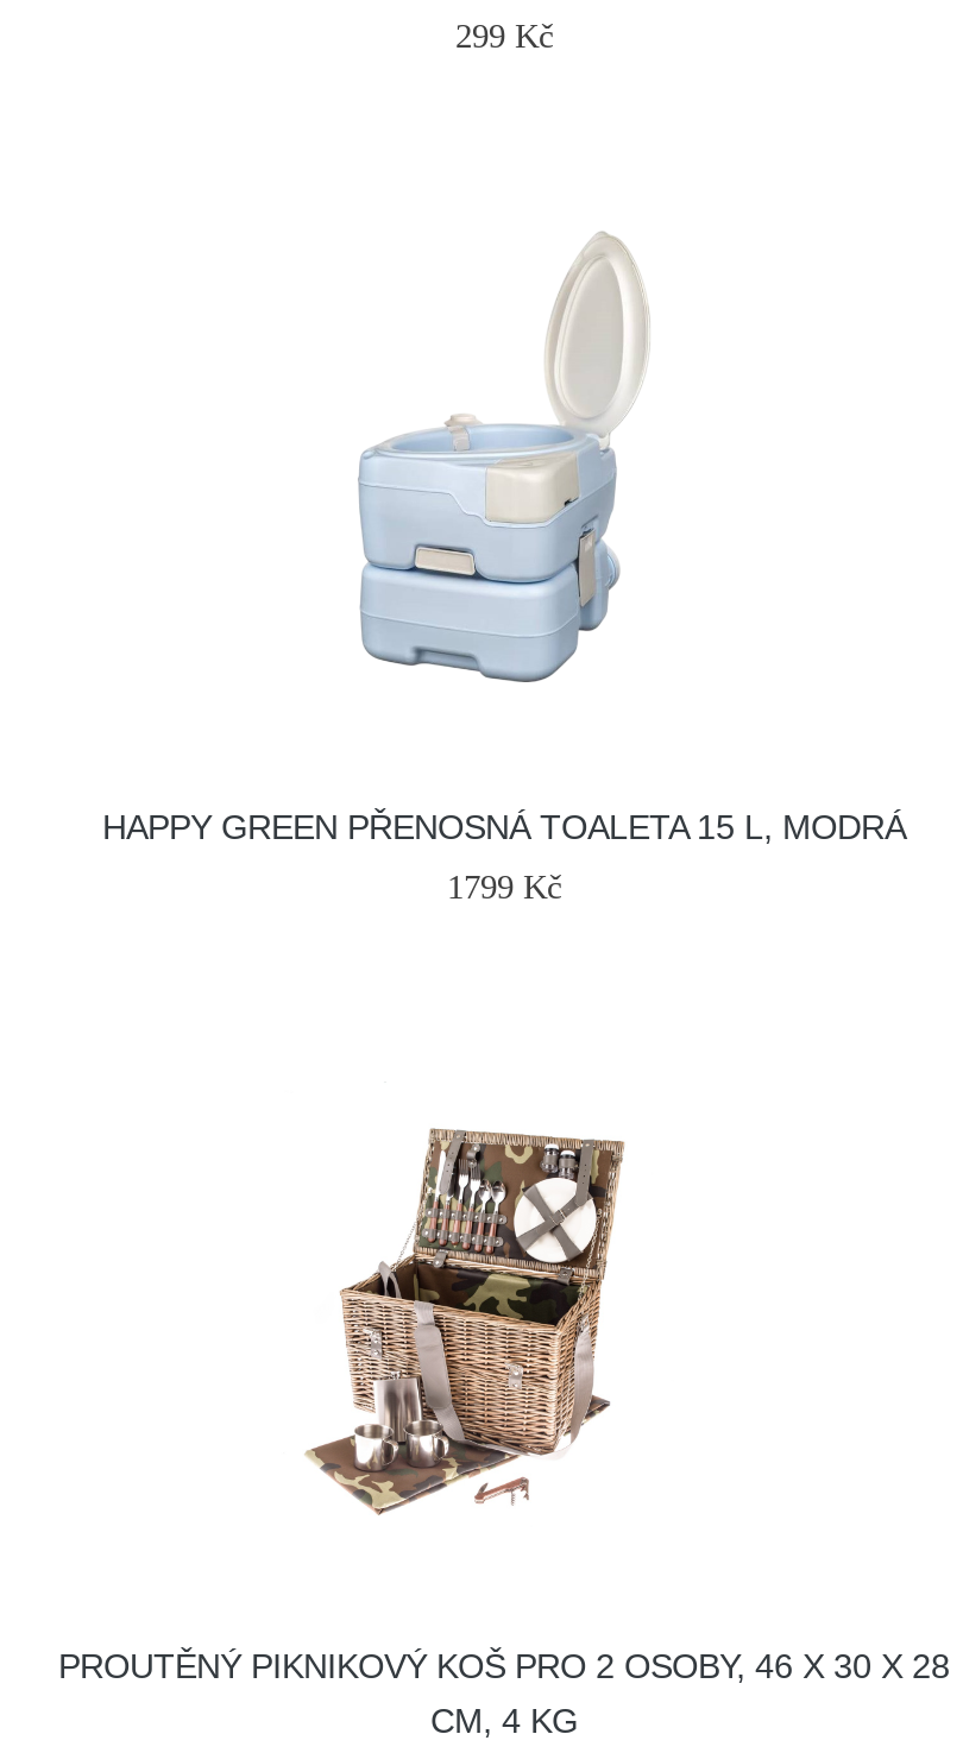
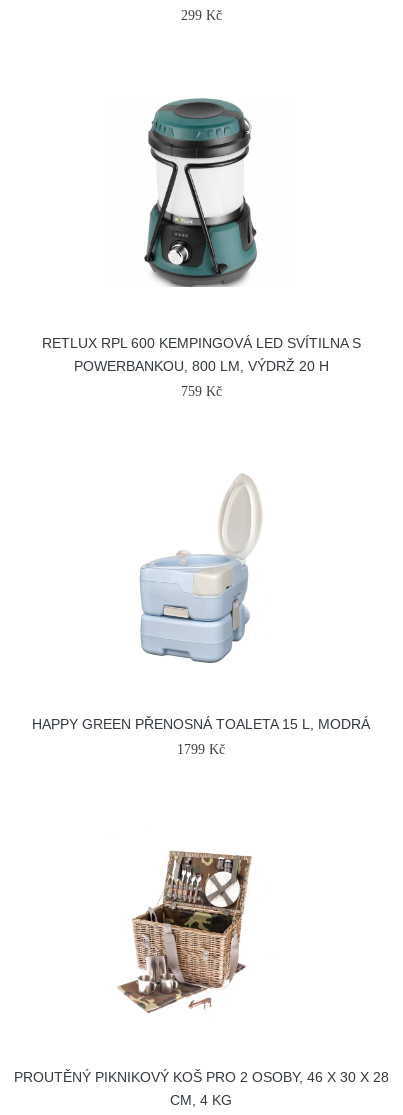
+ RETLUX RPL 600 KEMPINGOVÁ LED SVÍTILNA S
+ POWERBANKOU, 800 LM, VÝDRŽ 20 H
+ 759 Kč

+ [image]
